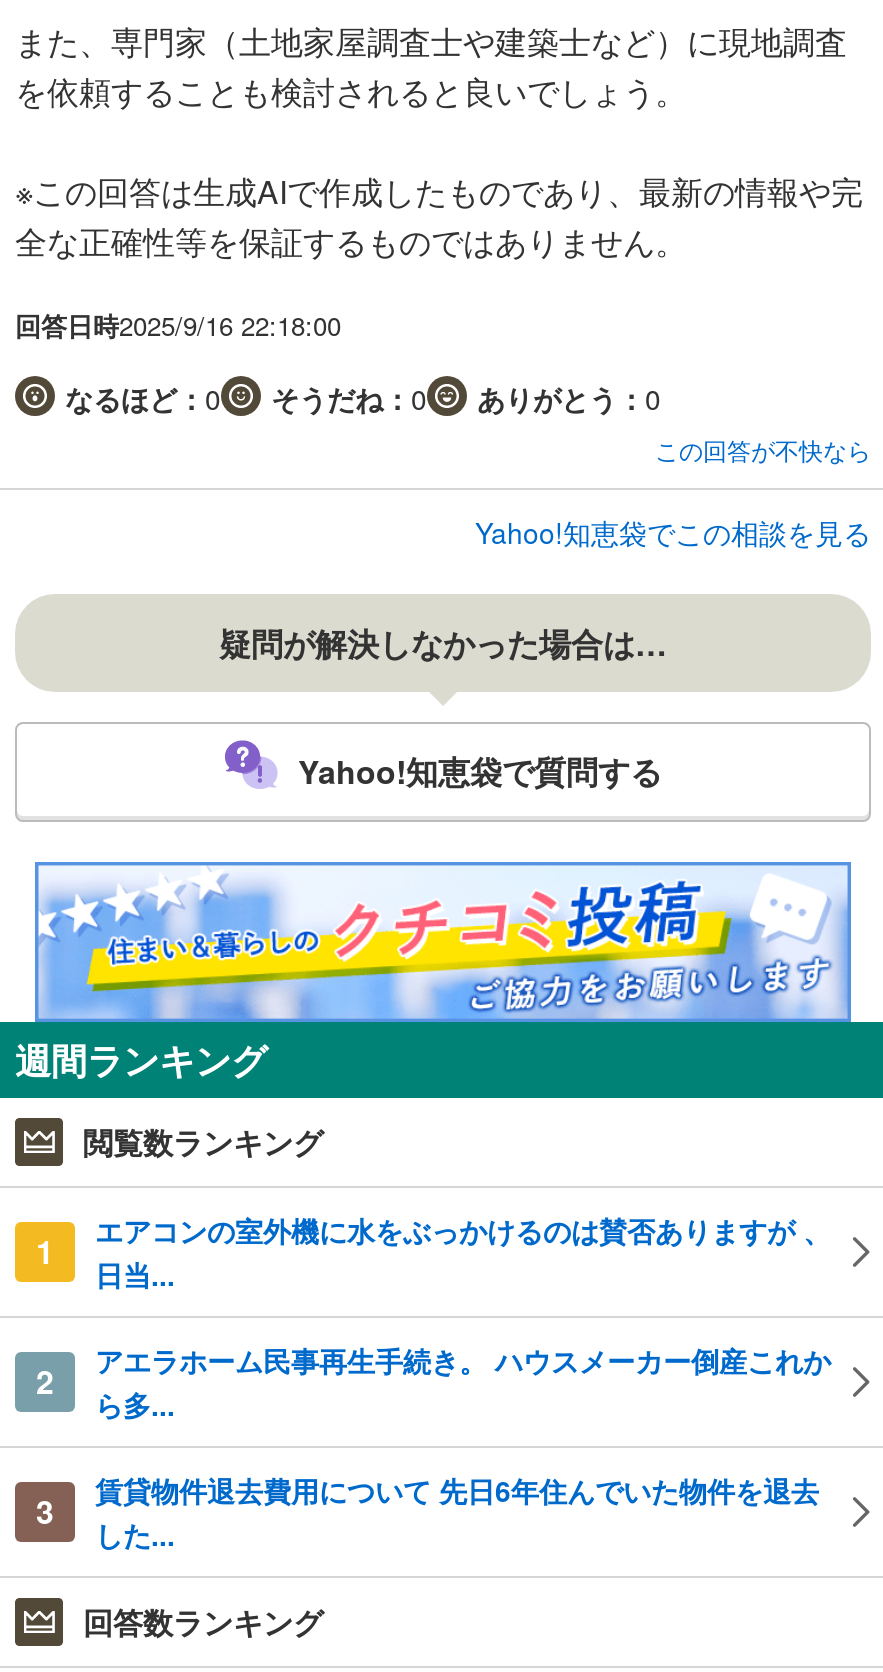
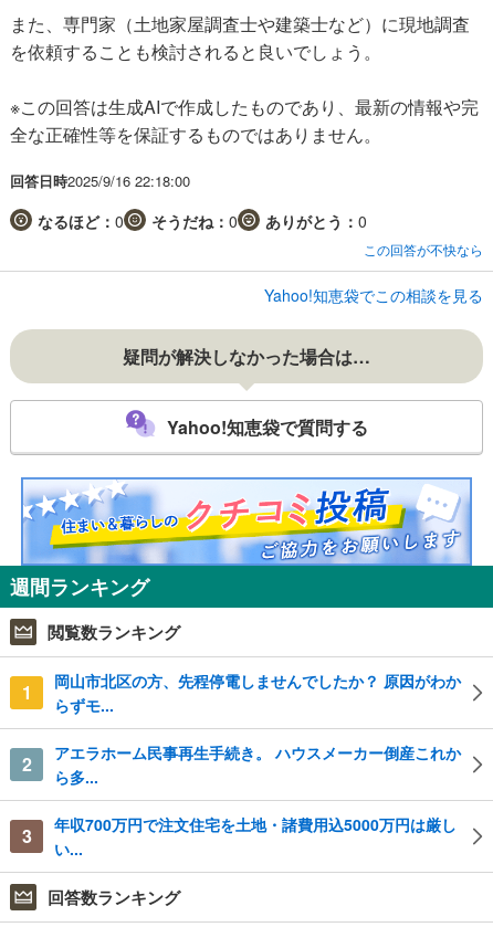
- エアコンの室外機に水をぶっかけるのは賛否ありますが 、
- 日当...
+ 岡山市北区の方、先程停電しませんでしたか？ 原因がわか
+ らずモ...

- 賃貸物件退去費用について 先日6年住んでいた物件を退去
- した...
+ 年収700万円で注文住宅を土地・諸費用込5000万円は厳し
+ い...
